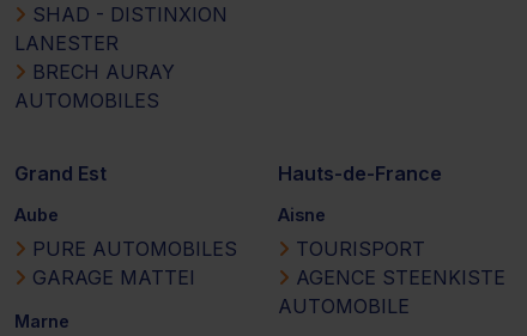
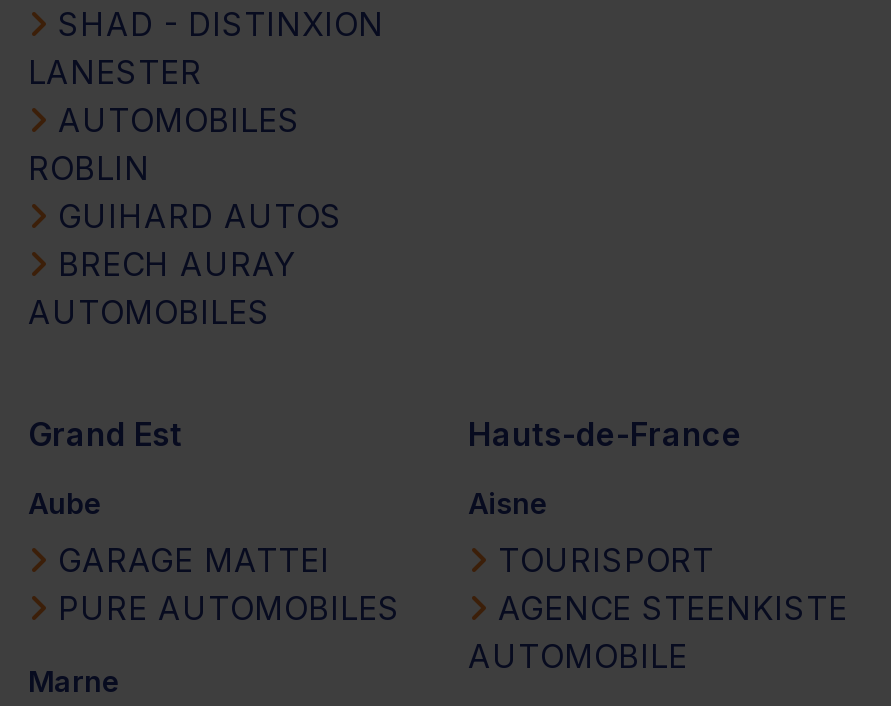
+ AUTOMOBILES
+ ROBLIN
+ GUIHARD AUTOS

moved down: PURE AUTOMOBILES

moved up: GARAGE MATTEI
